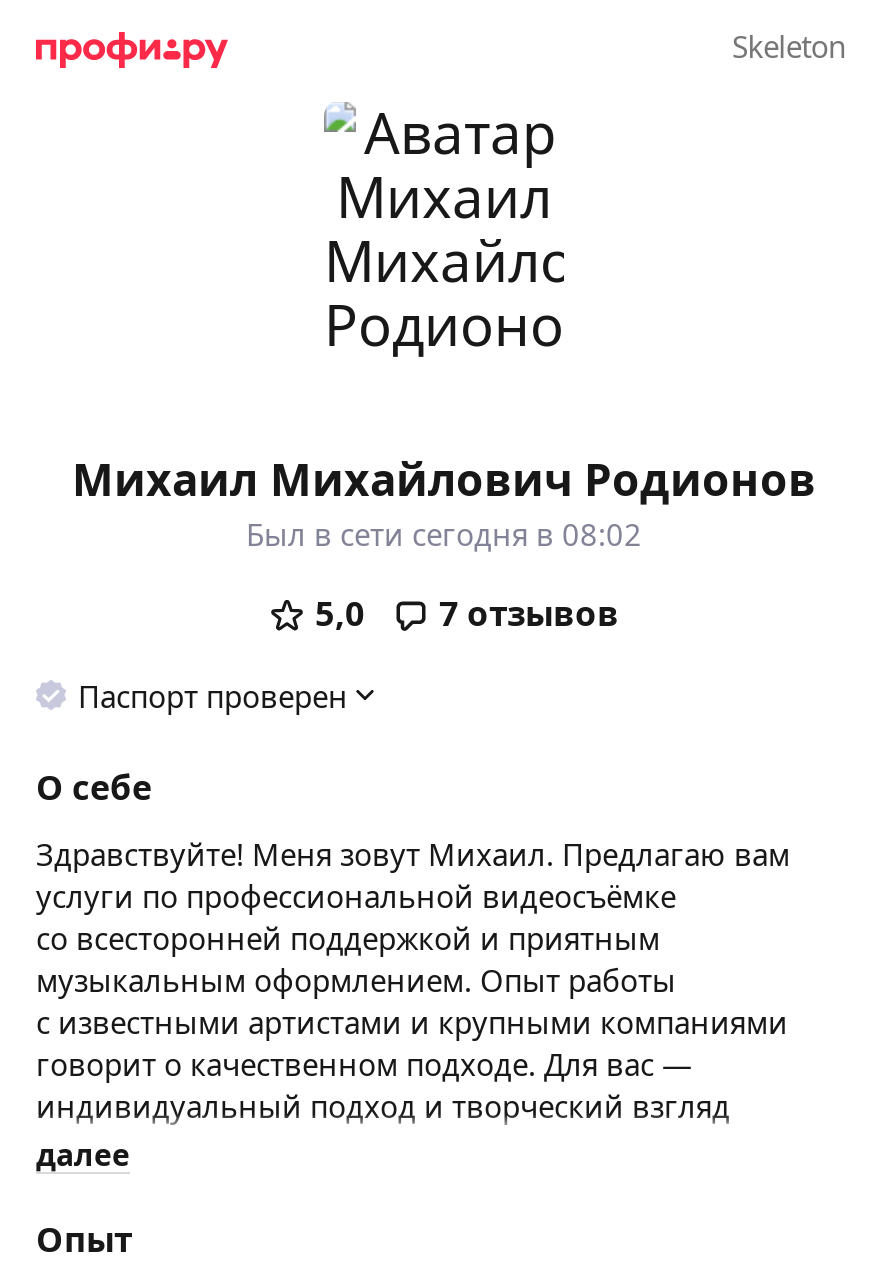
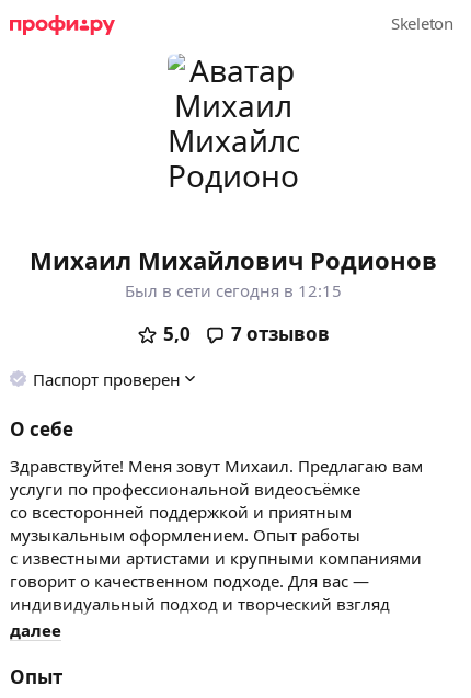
- Был в сети сегодня в 08:02
+ Был в сети сегодня в 12:15
